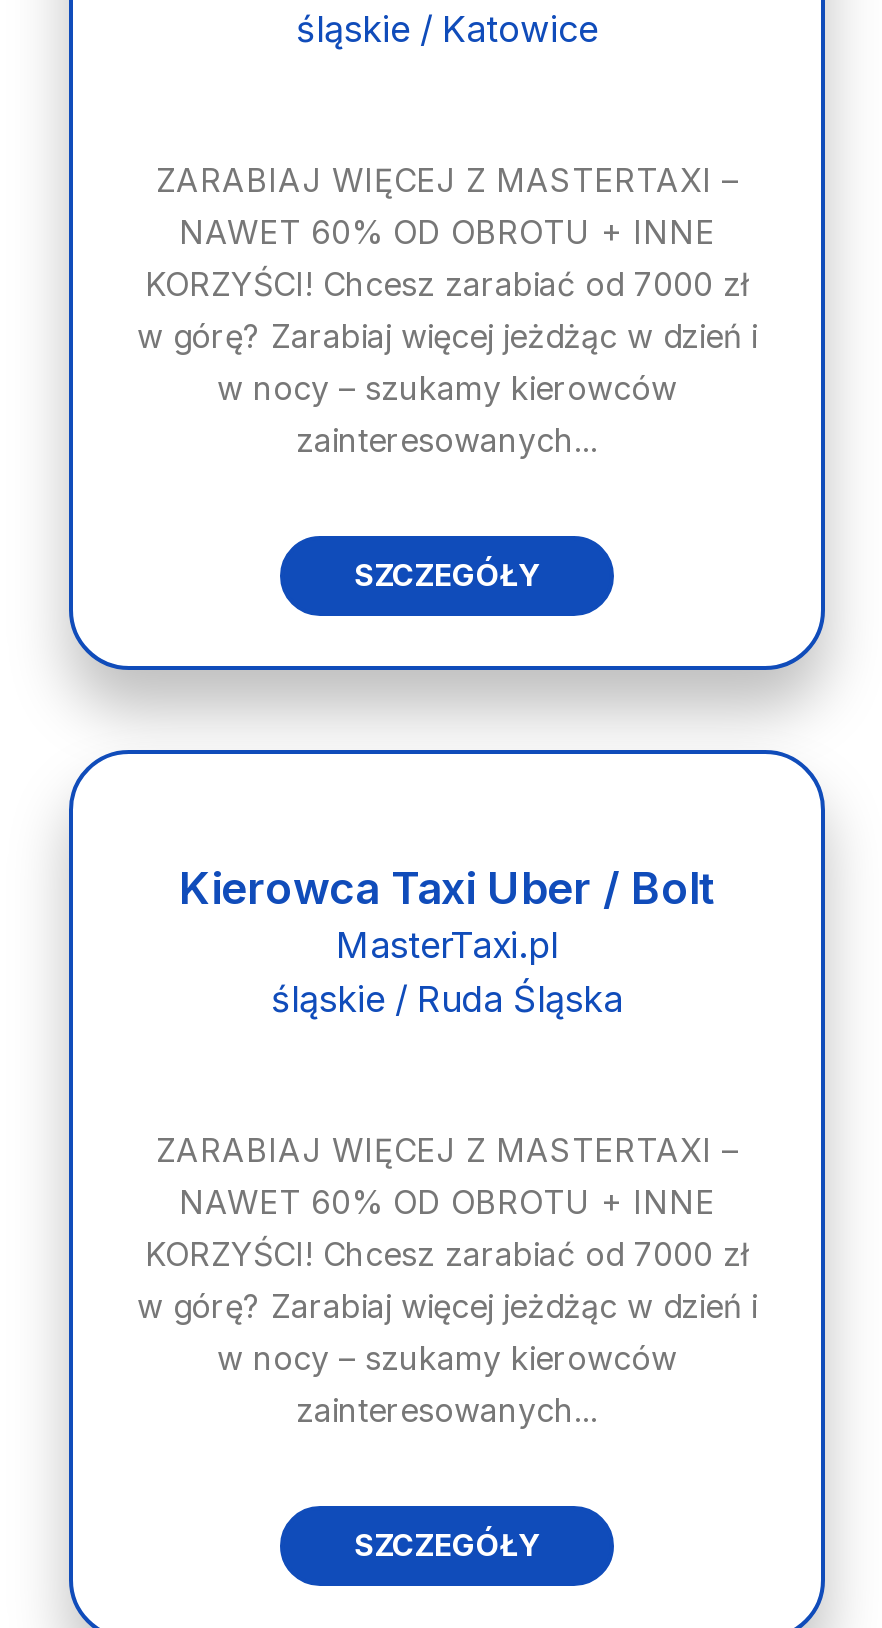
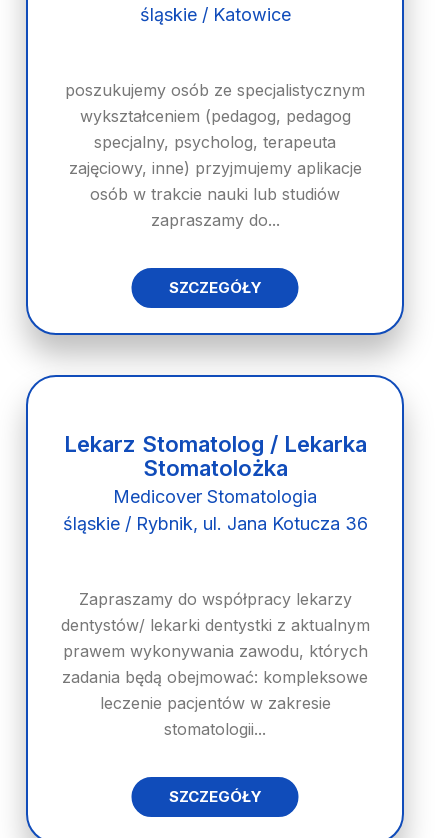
- ZARABIAJ WIĘCEJ Z MASTERTAXI –
- NAWET 60% OD OBROTU + INNE
- KORZYŚCI! Chcesz zarabiać od 7000 zł
- w górę? Zarabiaj więcej jeżdżąc w dzień i
- w nocy – szukamy kierowców
- zainteresowanych...
+ poszukujemy osób ze specjalistycznym
+ wykształceniem (pedagog, pedagog
+ specjalny, psycholog, terapeuta
+ zajęciowy, inne) przyjmujemy aplikacje
+ osób w trakcie nauki lub studiów
+ zapraszamy do...

- Kierowca Taxi Uber / Bolt
- MasterTaxi.pl
- śląskie / Ruda Śląska
+ Lekarz Stomatolog / Lekarka
+ Stomatolożka
+ Medicover Stomatologia
+ śląskie / Rybnik, ul. Jana Kotucza 36

- ZARABIAJ WIĘCEJ Z MASTERTAXI –
- NAWET 60% OD OBROTU + INNE
- KORZYŚCI! Chcesz zarabiać od 7000 zł
- w górę? Zarabiaj więcej jeżdżąc w dzień i
- w nocy – szukamy kierowców
- zainteresowanych...
+ Zapraszamy do współpracy lekarzy
+ dentystów/ lekarki dentystki z aktualnym
+ prawem wykonywania zawodu, których
+ zadania będą obejmować: kompleksowe
+ leczenie pacjentów w zakresie
+ stomatologii...
